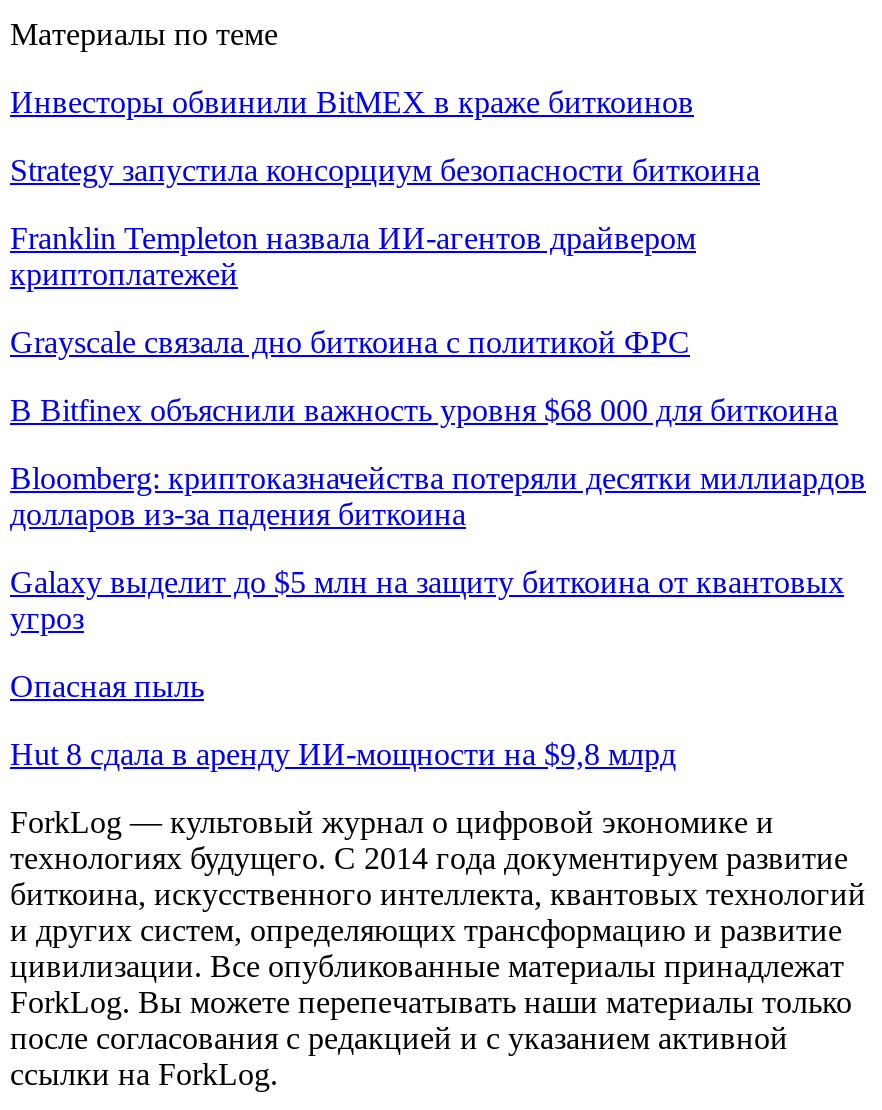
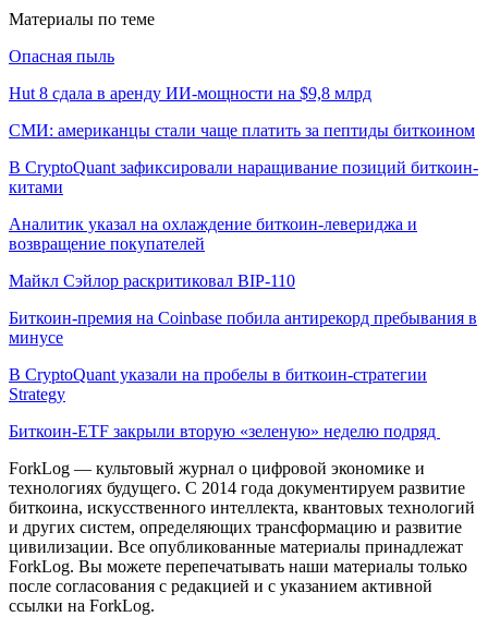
- Инвесторы обвинили BitMEX в краже биткоинов
- Strategy запустила консорциум безопасности биткоина
- Franklin Templeton назвала ИИ-агентов драйвером
- криптоплатежей
- Grayscale связала дно биткоина с политикой ФРС
- В Bitfinex объяснили важность уровня $68 000 для биткоина
- Bloomberg: криптоказначейства потеряли десятки миллиардов
- долларов из-за падения биткоина
- Galaxy выделит до $5 млн на защиту биткоина от квантовых
- угроз

moved up: Опасная пыль | Hut 8 сдала в аренду ИИ-мощности на $9,8 млрд

+ СМИ: американцы стали чаще платить за пептиды биткоином
+ В CryptoQuant зафиксировали наращивание позиций биткоин-
+ китами
+ Аналитик указал на охлаждение биткоин-левериджа и
+ возвращение покупателей
+ Майкл Сэйлор раскритиковал BIP-110
+ Биткоин-премия на Coinbase побила антирекорд пребывания в
+ минусе
+ В CryptoQuant указали на пробелы в биткоин-стратегии
+ Strategy
+ Биткоин-ETF закрыли вторую «зеленую» неделю подряд
